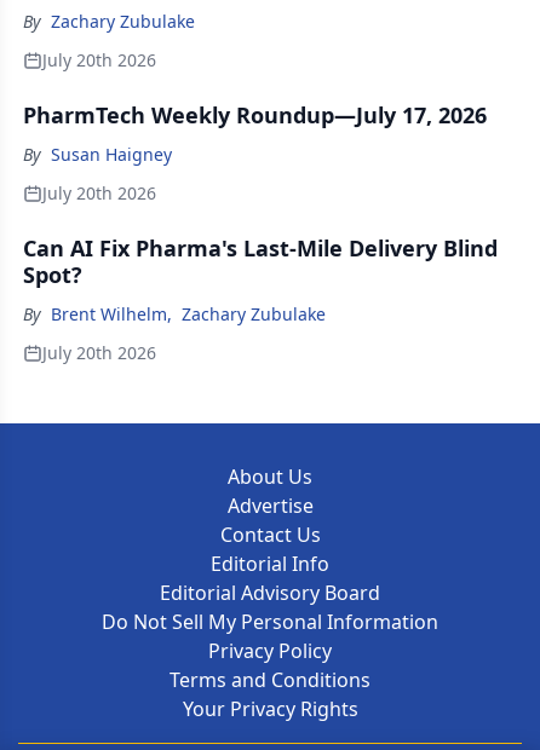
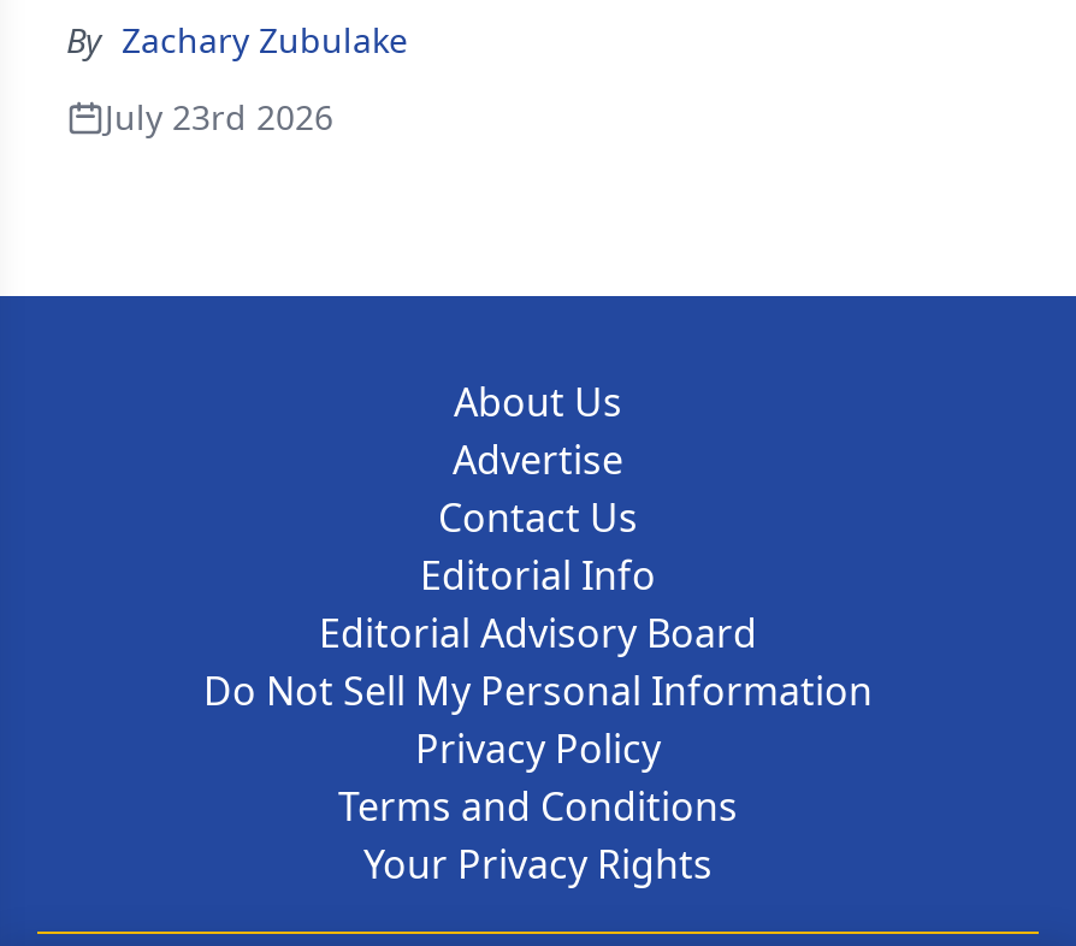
- July 20th 2026
- PharmTech Weekly Roundup—July 17, 2026
- By Susan Haigney
- July 20th 2026
- Can AI Fix Pharma's Last-Mile Delivery Blind
- Spot?
- By Brent Wilhelm, Zachary Zubulake
- July 20th 2026
+ July 23rd 2026
